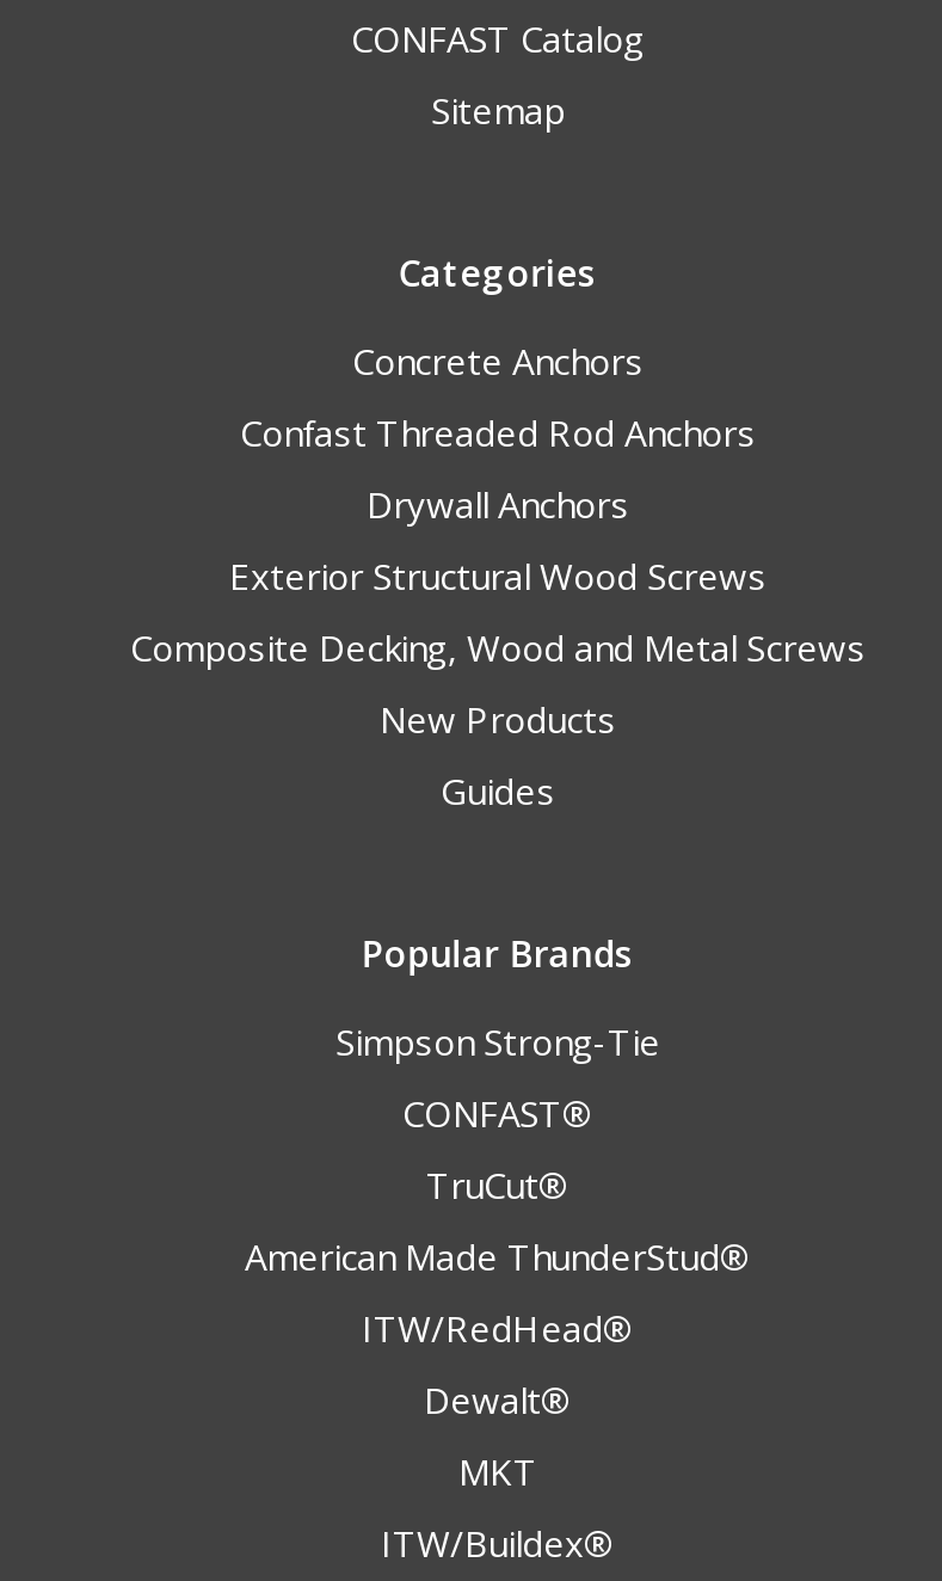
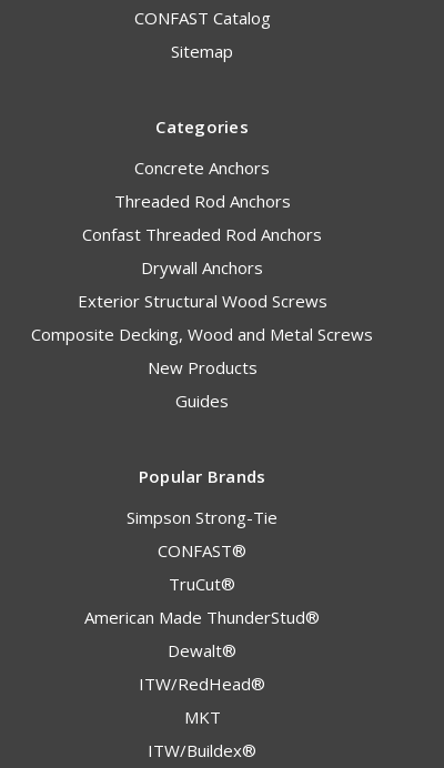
+ Threaded Rod Anchors

moved down: ITW/RedHead®
